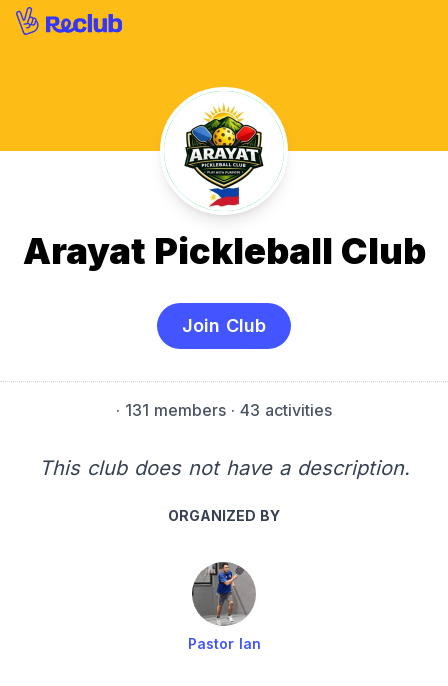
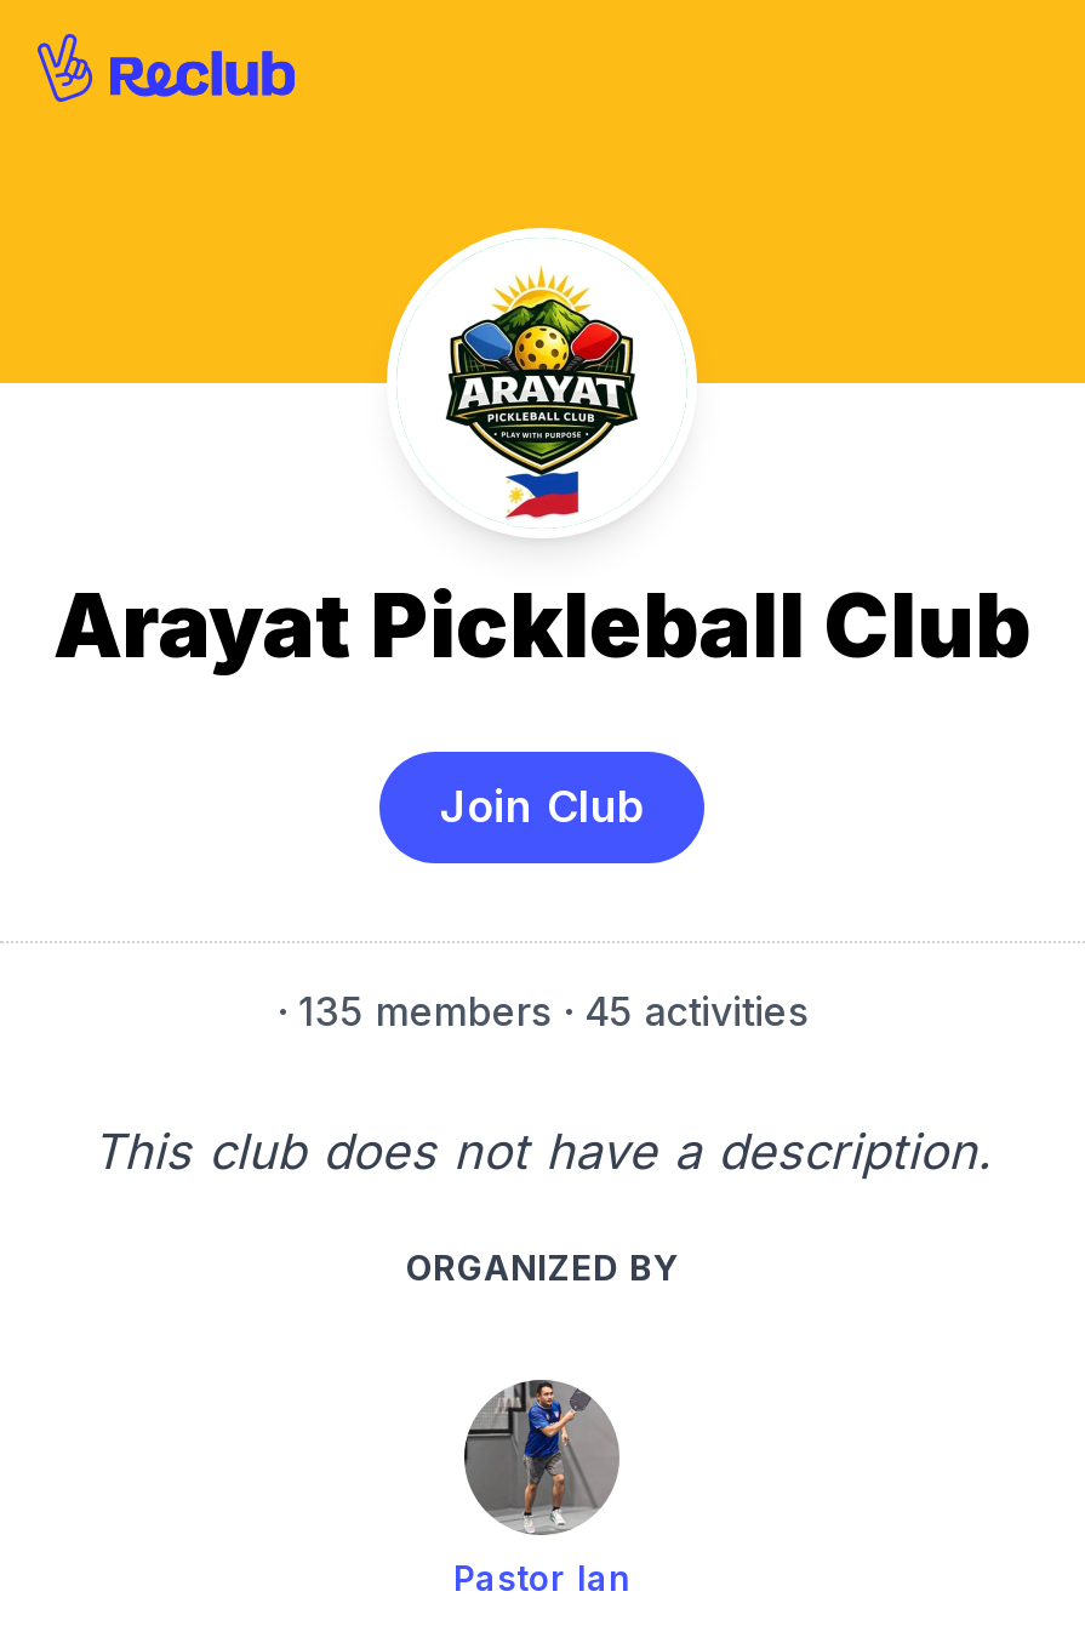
- · 131 members · 43 activities
+ · 135 members · 45 activities
